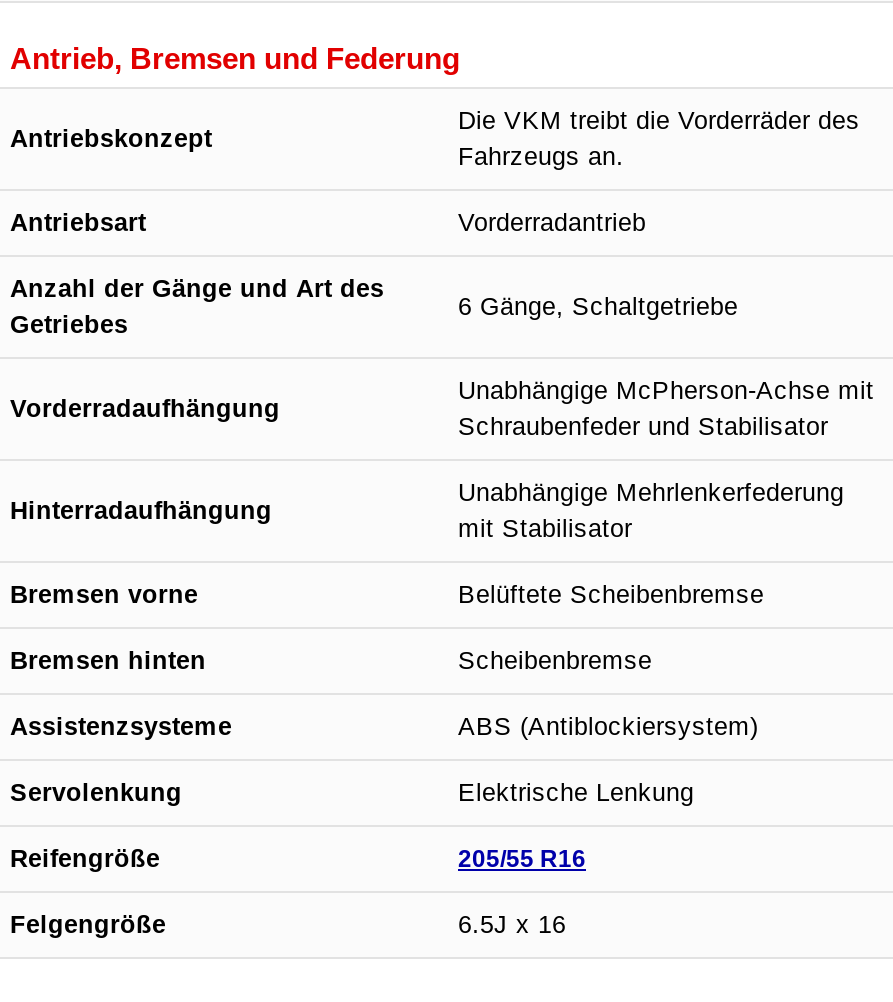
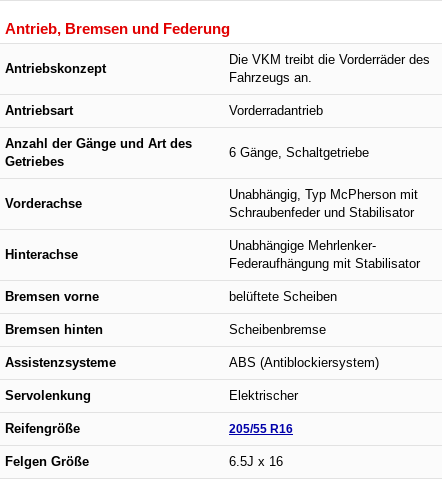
- Unabhängige McPherson-Achse mit
+ Unabhängig, Typ McPherson mit

- Vorderradaufhängung
+ Vorderachse

- Unabhängige Mehrlenkerfederung
- mit Stabilisator
+ Unabhängige Mehrlenker-
+ Federaufhängung mit Stabilisator

- Hinterradaufhängung
+ Hinterachse

- Belüftete Scheibenbremse
+ belüftete Scheiben

- Elektrische Lenkung
+ Elektrischer

- Felgengröße
+ Felgen Größe
